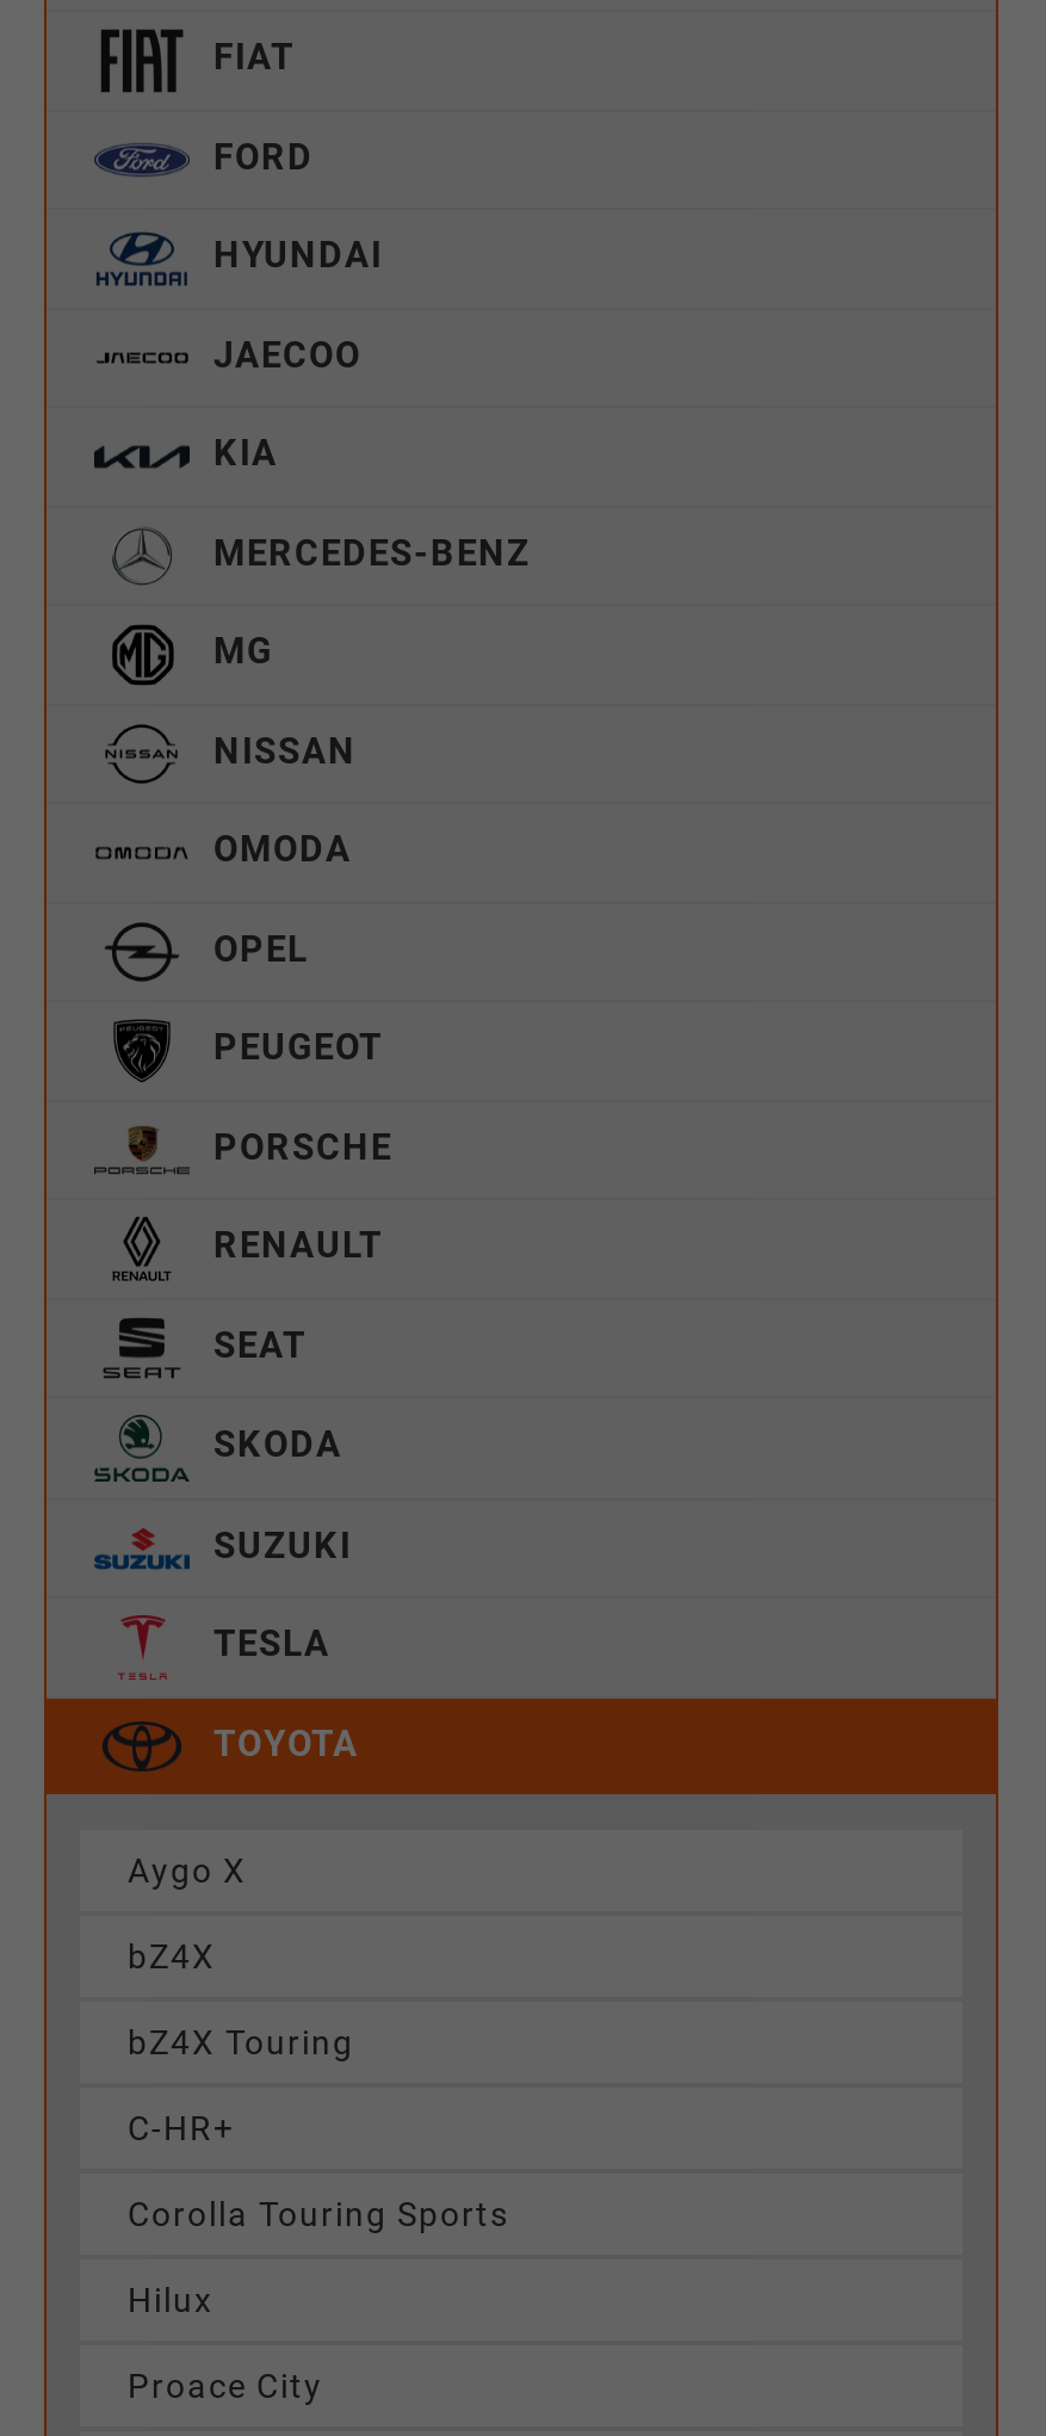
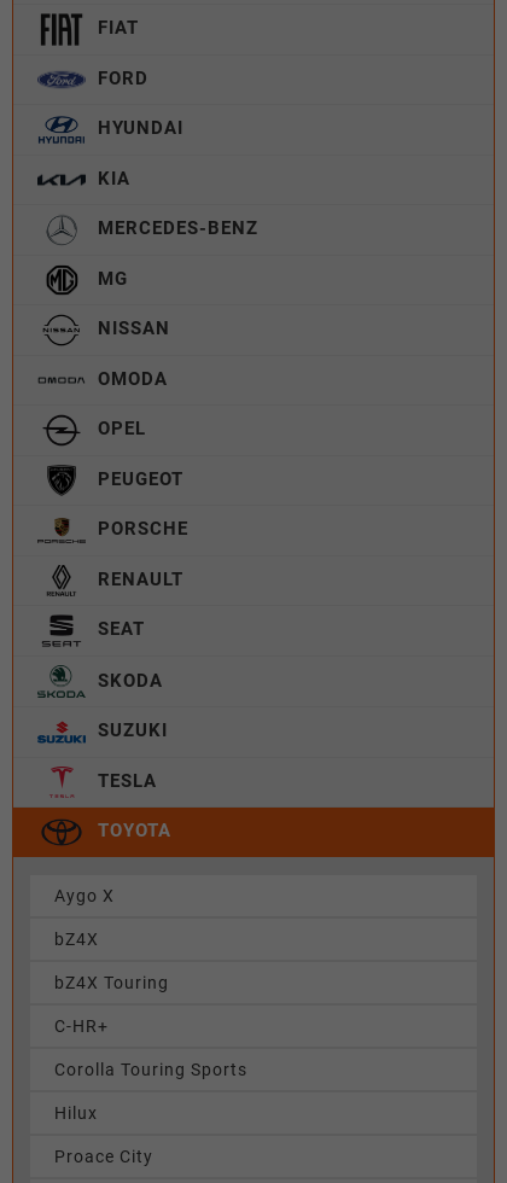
- JAECOO
